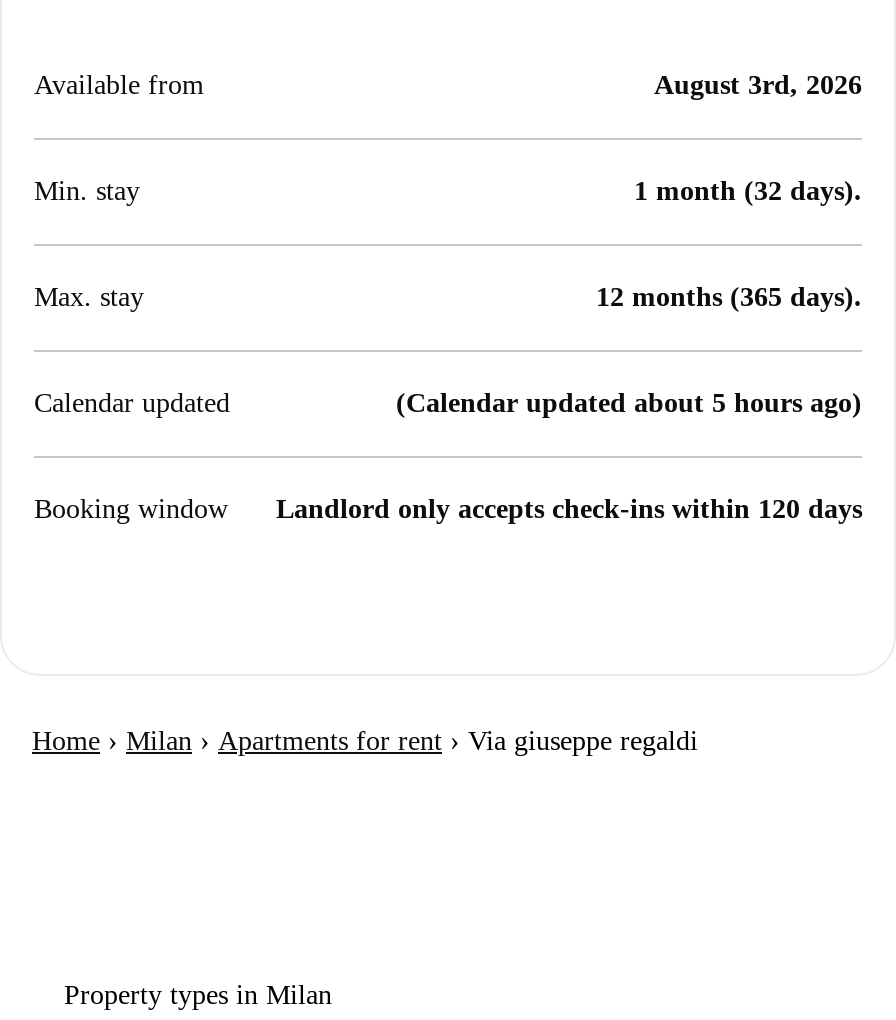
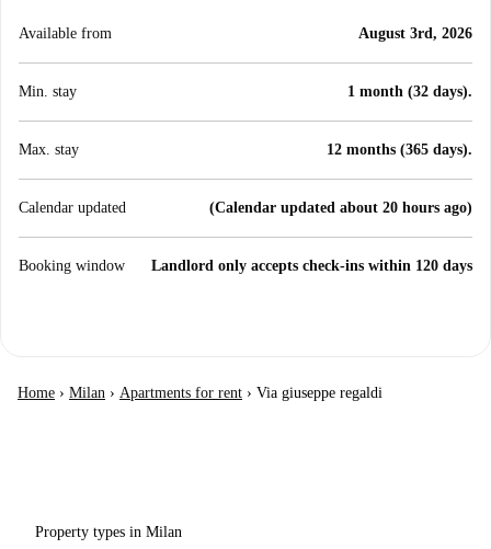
- (Calendar updated about 5 hours ago)
+ (Calendar updated about 20 hours ago)
